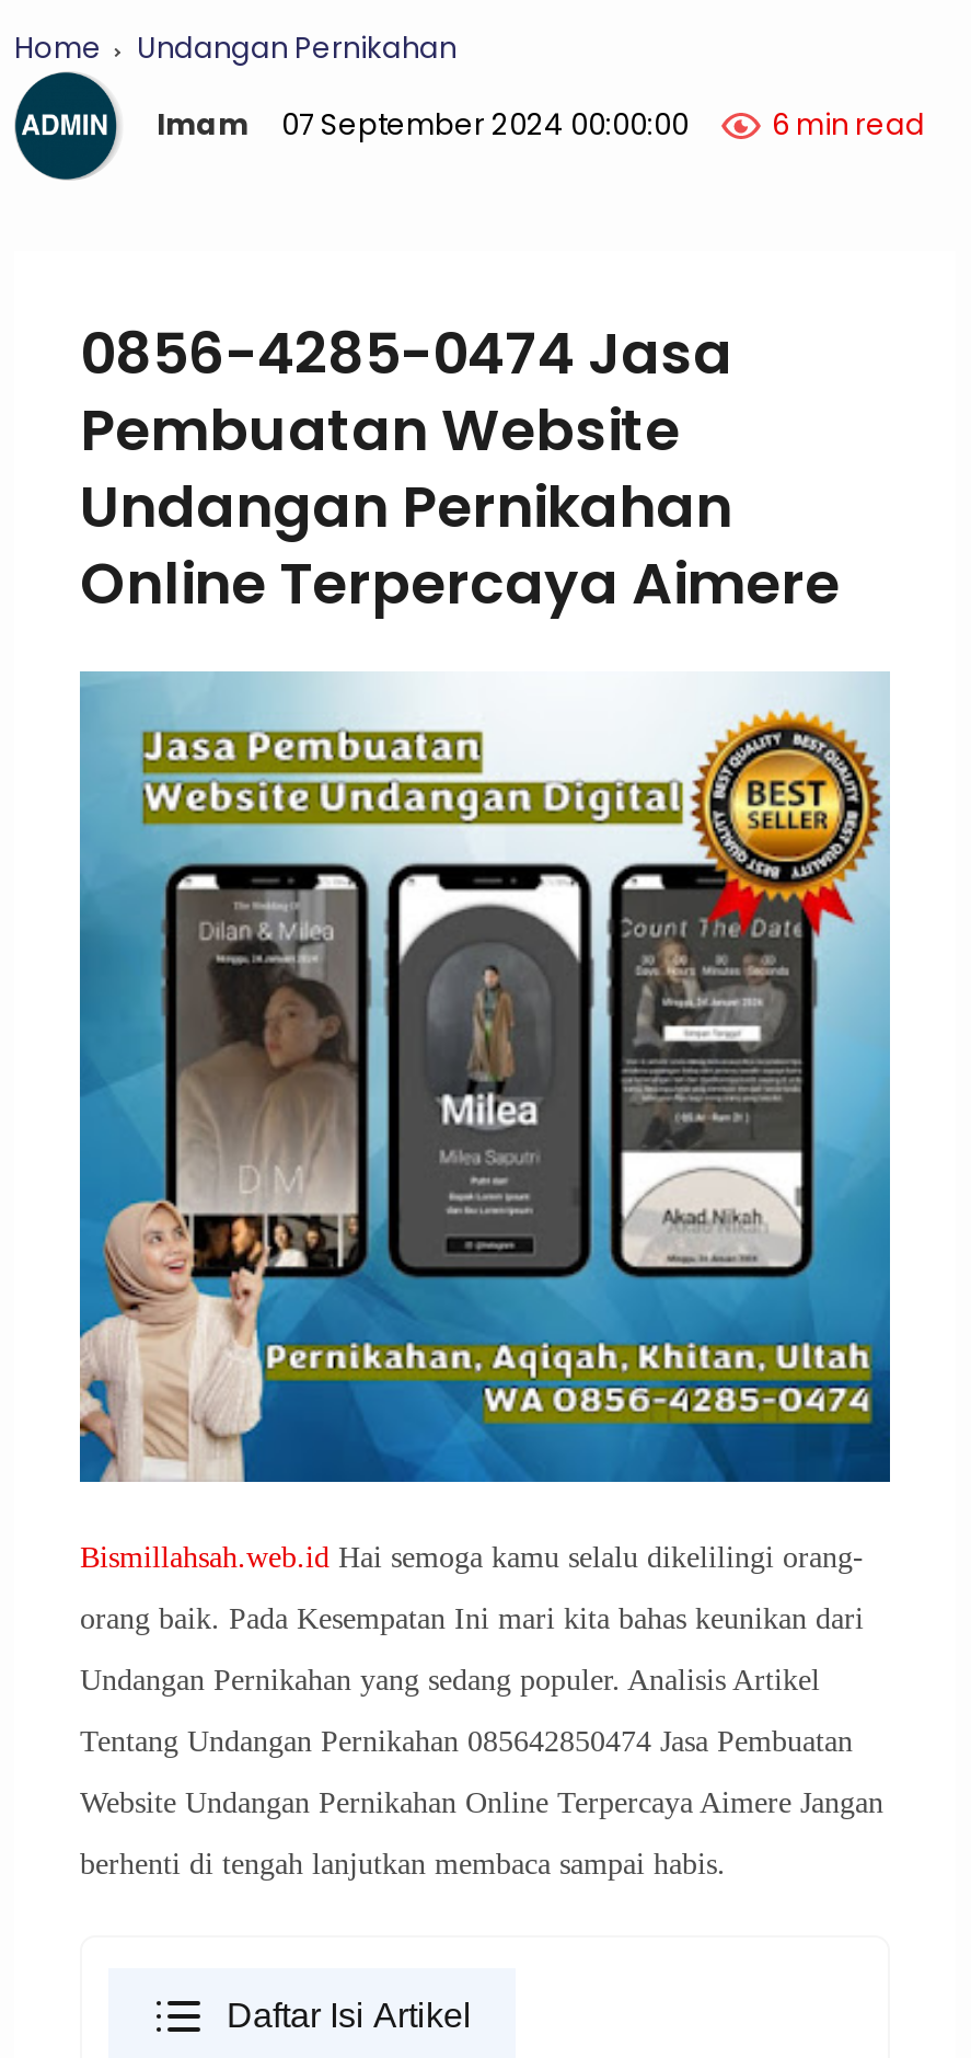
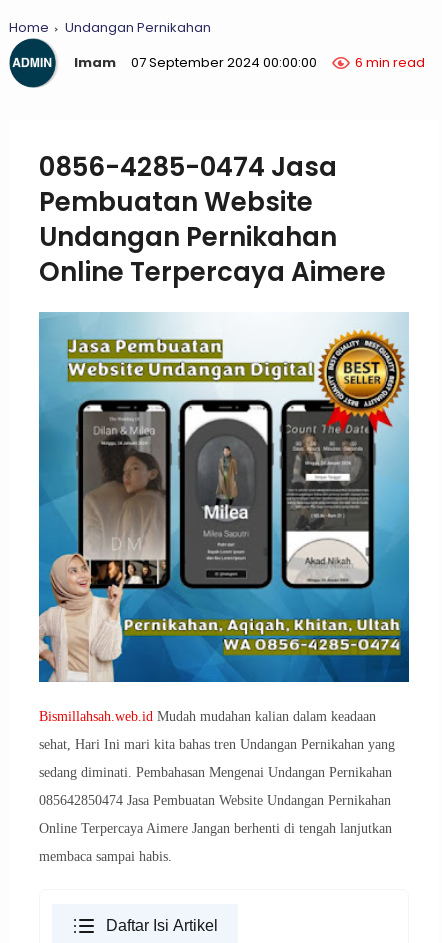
- Bismillahsah.web.id Hai semoga kamu selalu dikelilingi orang-
+ Bismillahsah.web.id Mudah mudahan kalian dalam keadaan

- orang baik. Pada Kesempatan Ini mari kita bahas keunikan dari
+ sehat, Hari Ini mari kita bahas tren Undangan Pernikahan yang

- Undangan Pernikahan yang sedang populer. Analisis Artikel
+ sedang diminati. Pembahasan Mengenai Undangan Pernikahan

- Tentang Undangan Pernikahan 085642850474 Jasa Pembuatan
+ 085642850474 Jasa Pembuatan Website Undangan Pernikahan

- Website Undangan Pernikahan Online Terpercaya Aimere Jangan
+ Online Terpercaya Aimere Jangan berhenti di tengah lanjutkan

- berhenti di tengah lanjutkan membaca sampai habis.
+ membaca sampai habis.
